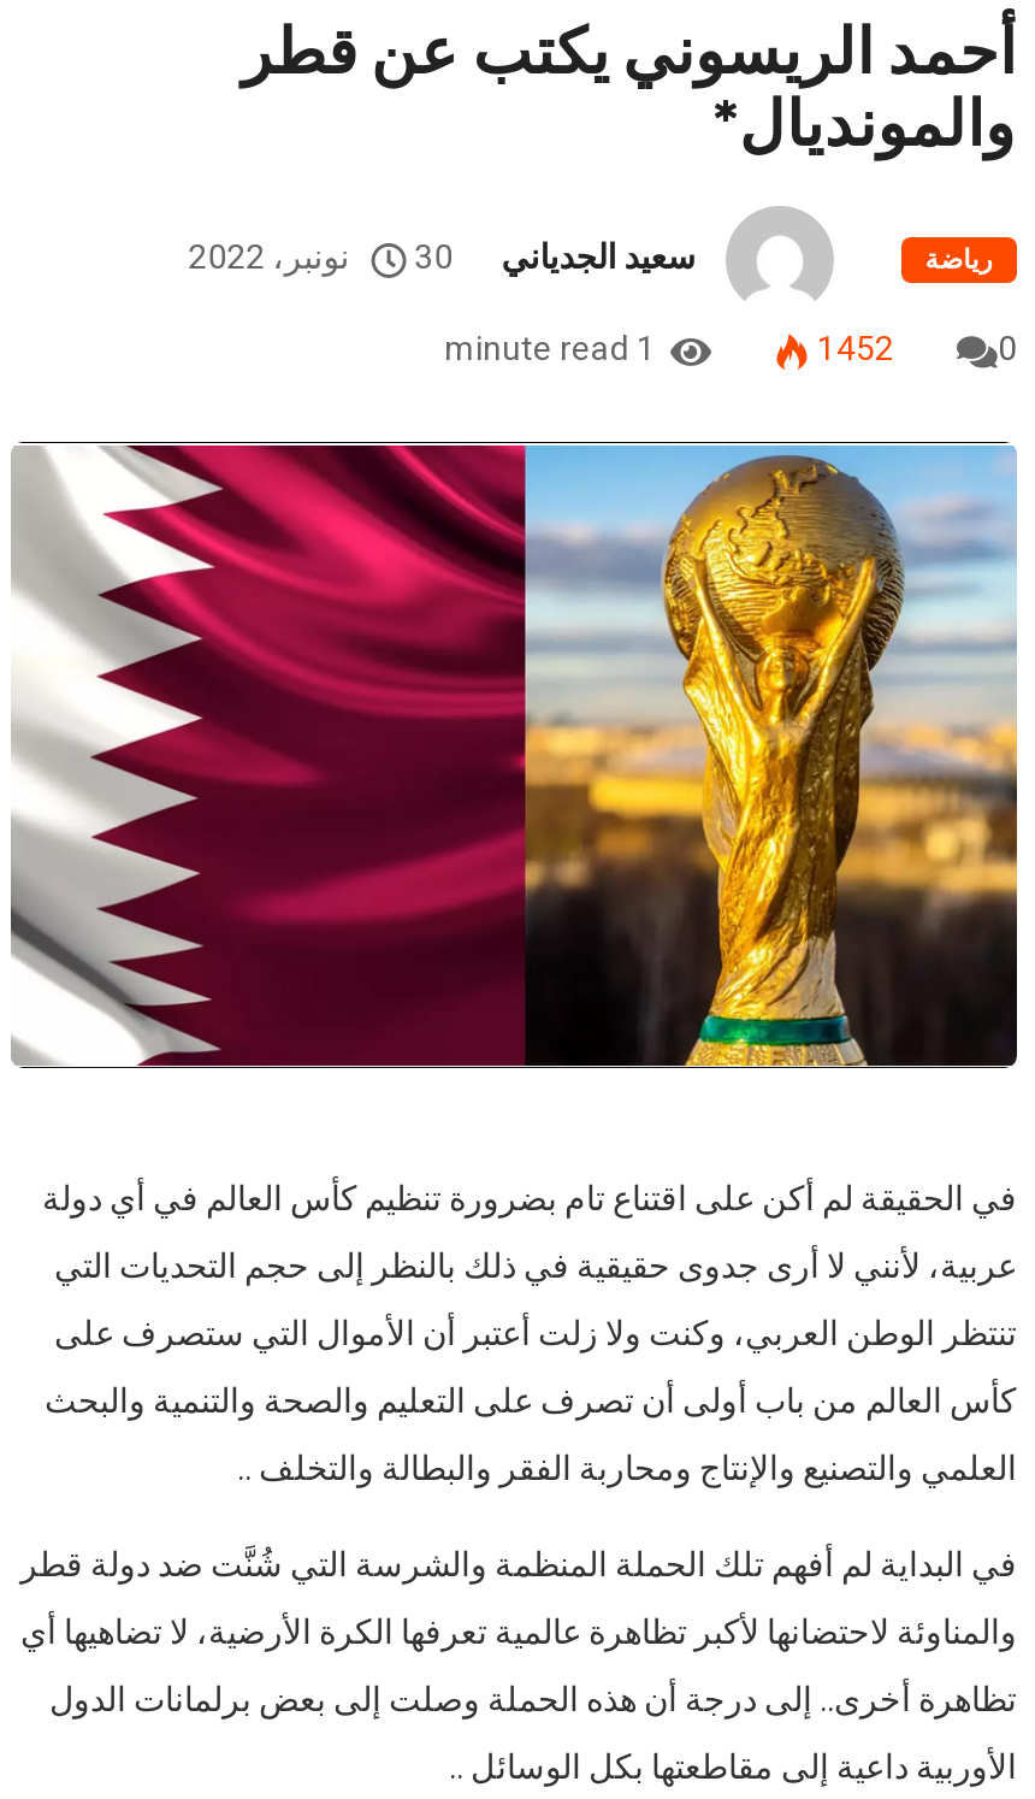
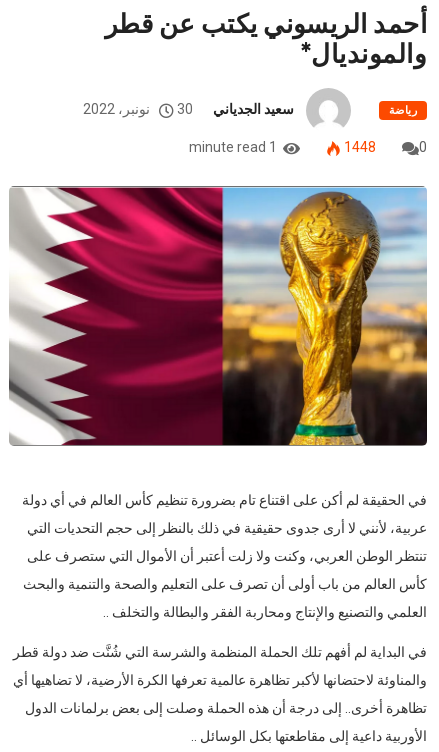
- 1452
+ 1448
